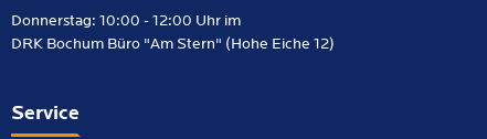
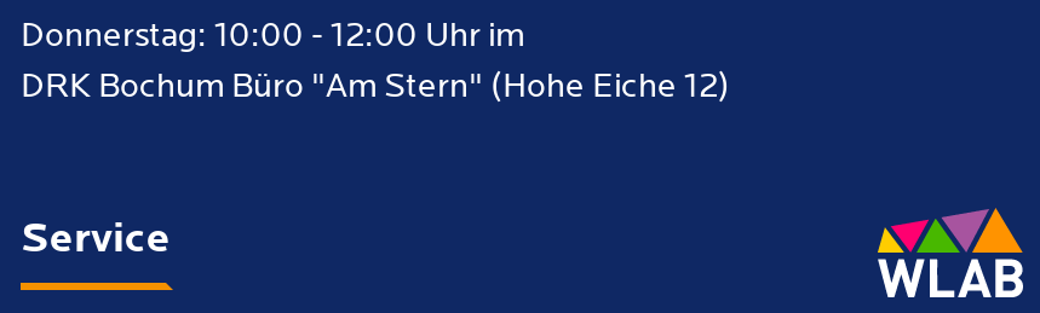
+ [image]
